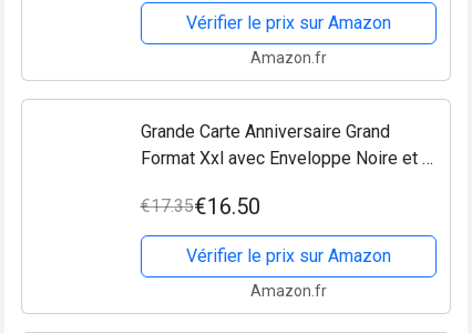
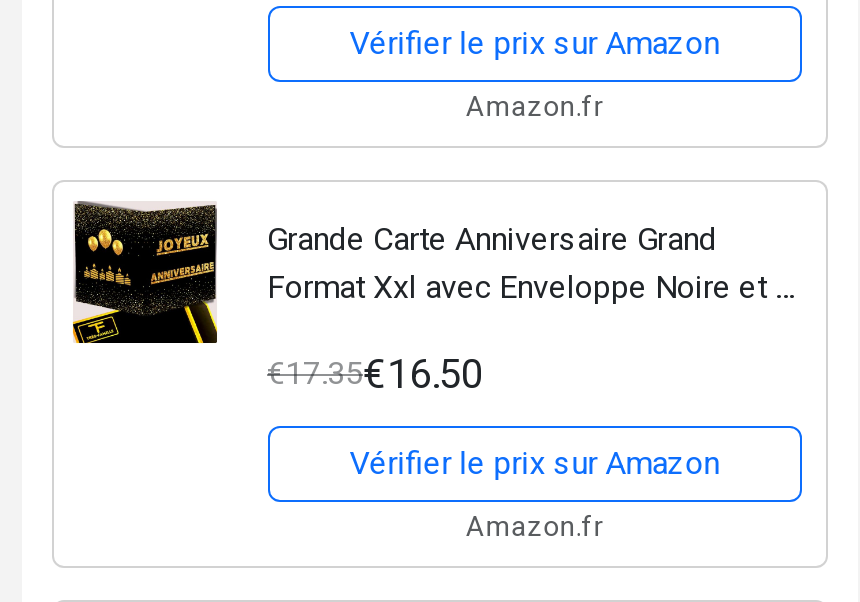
+ [image]
